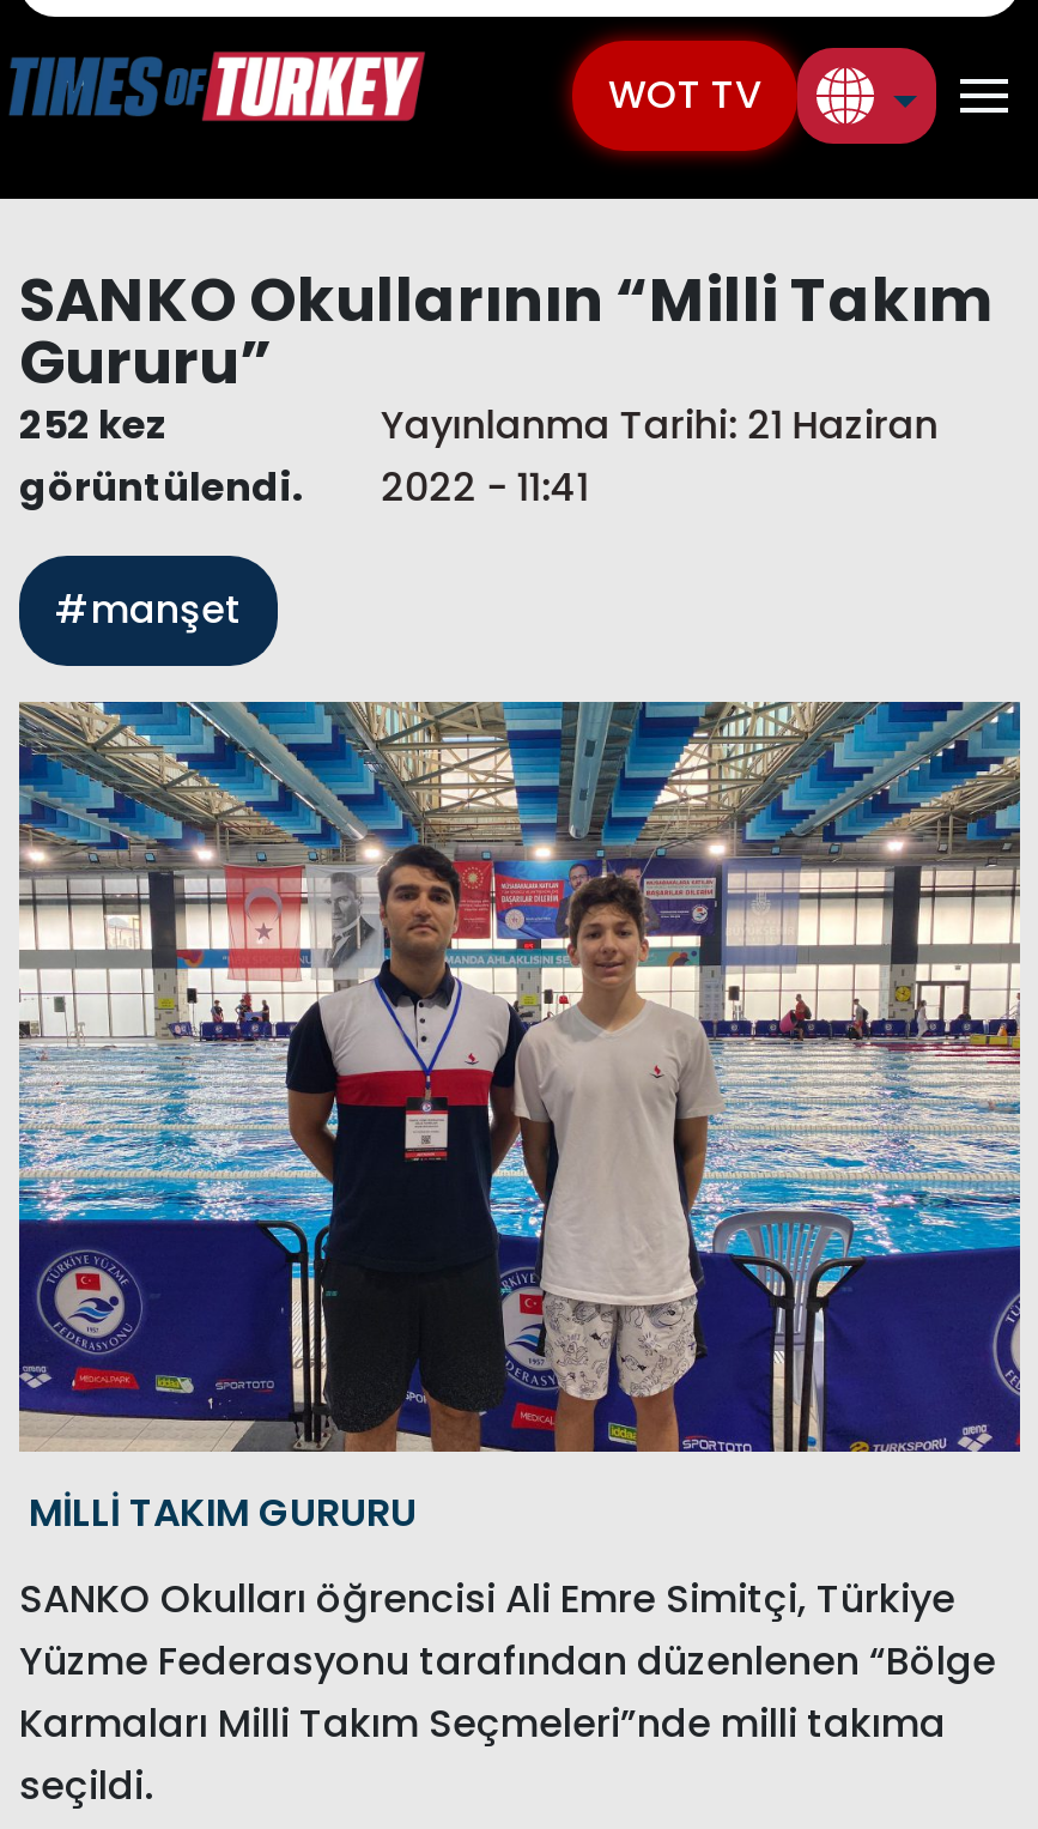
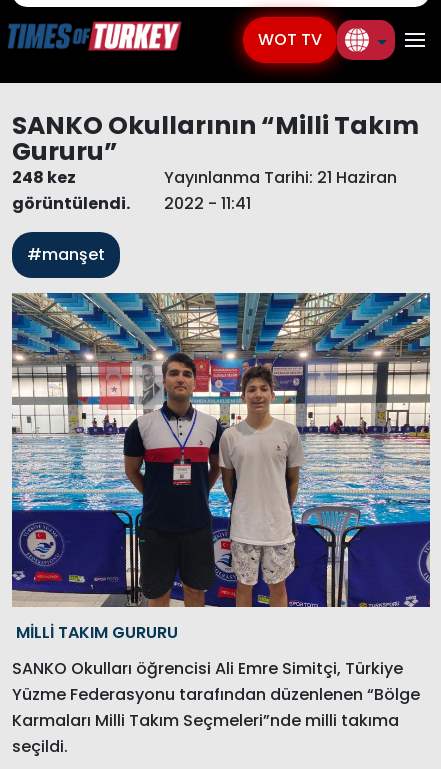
- 252 kez
+ 248 kez
